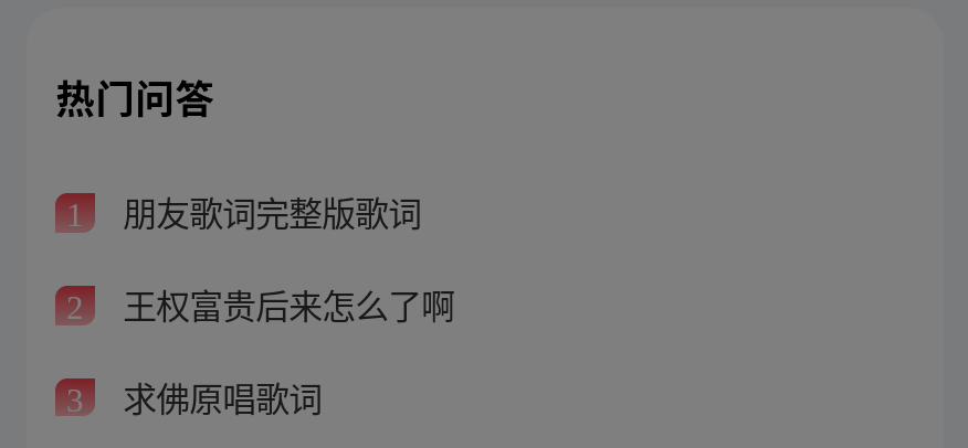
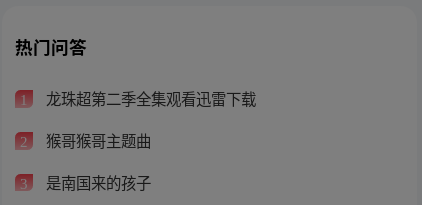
- 朋友歌词完整版歌词
+ 龙珠超第二季全集观看迅雷下载

- 王权富贵后来怎么了啊
+ 猴哥猴哥主题曲

- 求佛原唱歌词
+ 是南国来的孩子
